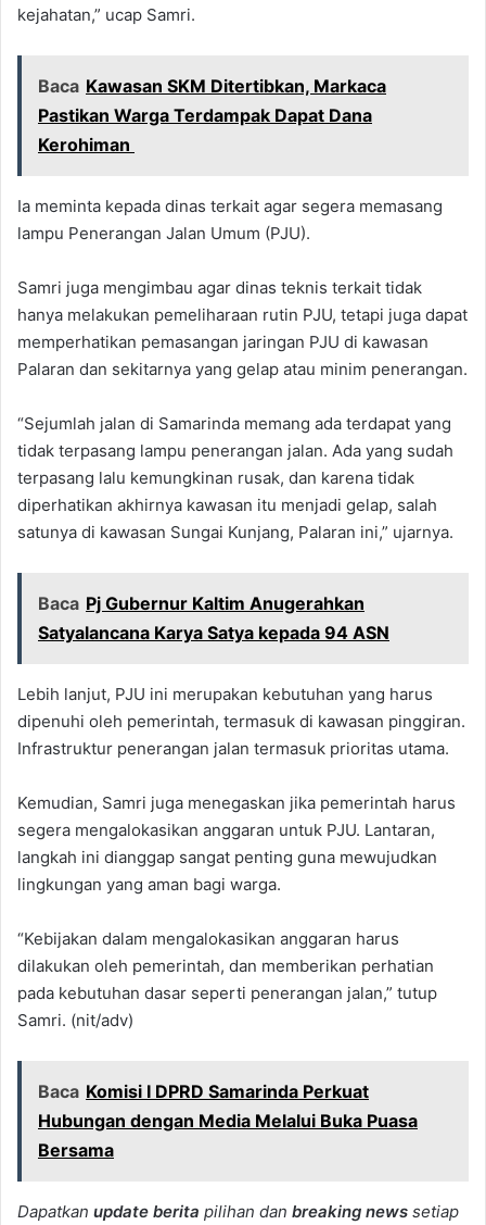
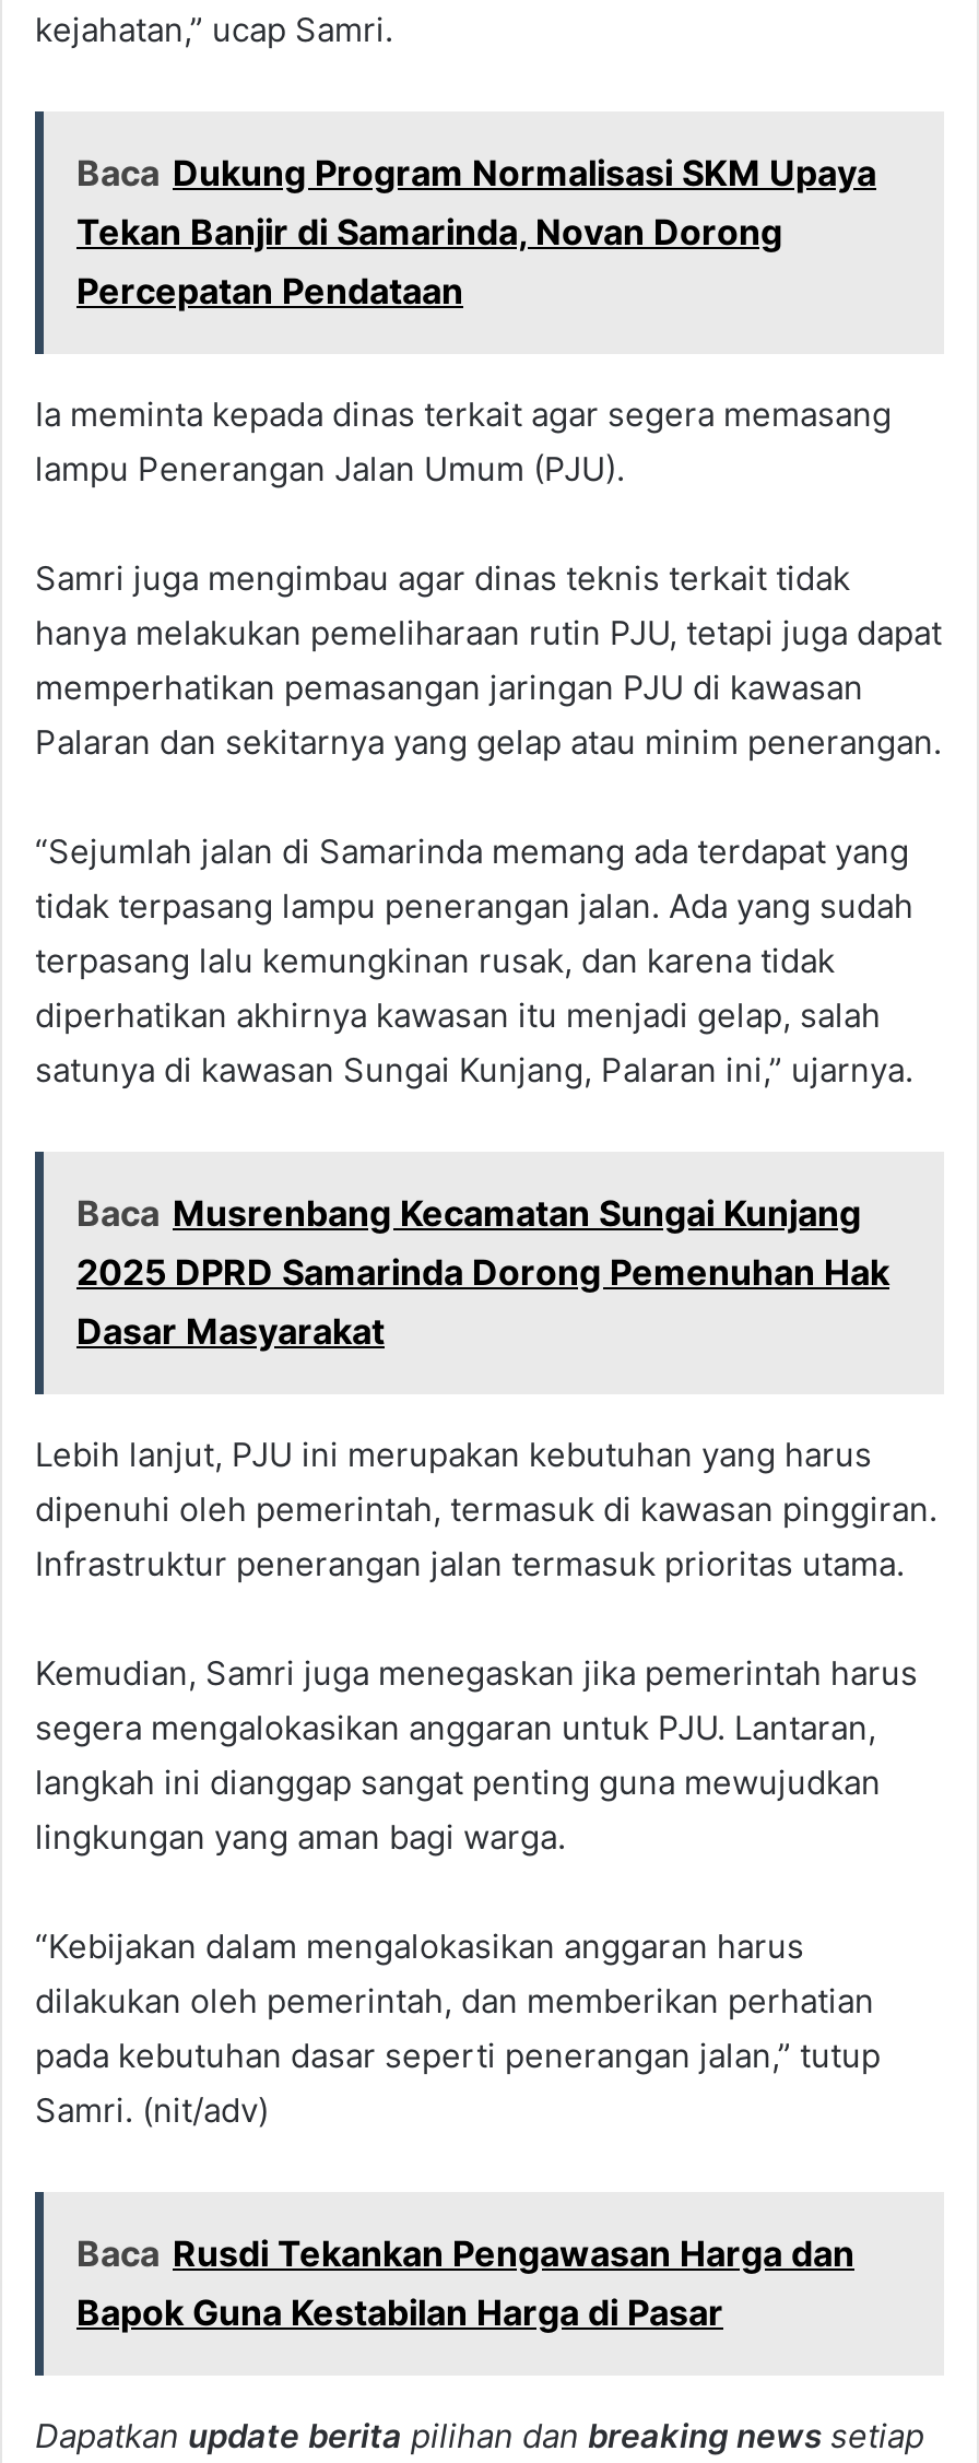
- Baca Kawasan SKM Ditertibkan, Markaca
- Pastikan Warga Terdampak Dapat Dana
- Kerohiman
+ Baca Dukung Program Normalisasi SKM Upaya
+ Tekan Banjir di Samarinda, Novan Dorong
+ Percepatan Pendataan

- Baca Pj Gubernur Kaltim Anugerahkan
- Satyalancana Karya Satya kepada 94 ASN
+ Baca Musrenbang Kecamatan Sungai Kunjang
+ 2025 DPRD Samarinda Dorong Pemenuhan Hak
+ Dasar Masyarakat

moved down: Lebih lanjut, PJU ini merupakan kebutuhan yang harus | dipenuhi oleh pemerintah, termasuk di kawasan pinggiran. | Infrastruktur penerangan jalan termasuk prioritas utama. | ... | pada kebutuhan dasar seperti penerangan jalan,” tutup | Samri. (nit/adv)

- Baca Komisi I DPRD Samarinda Perkuat
- Hubungan dengan Media Melalui Buka Puasa
- Bersama
+ Baca Rusdi Tekankan Pengawasan Harga dan
+ Bapok Guna Kestabilan Harga di Pasar
